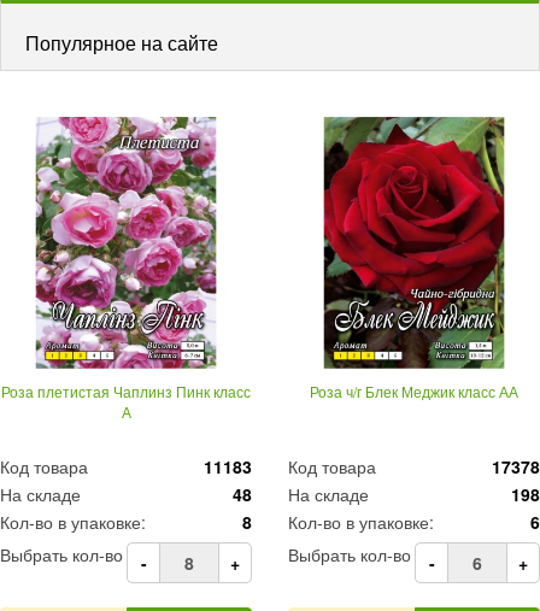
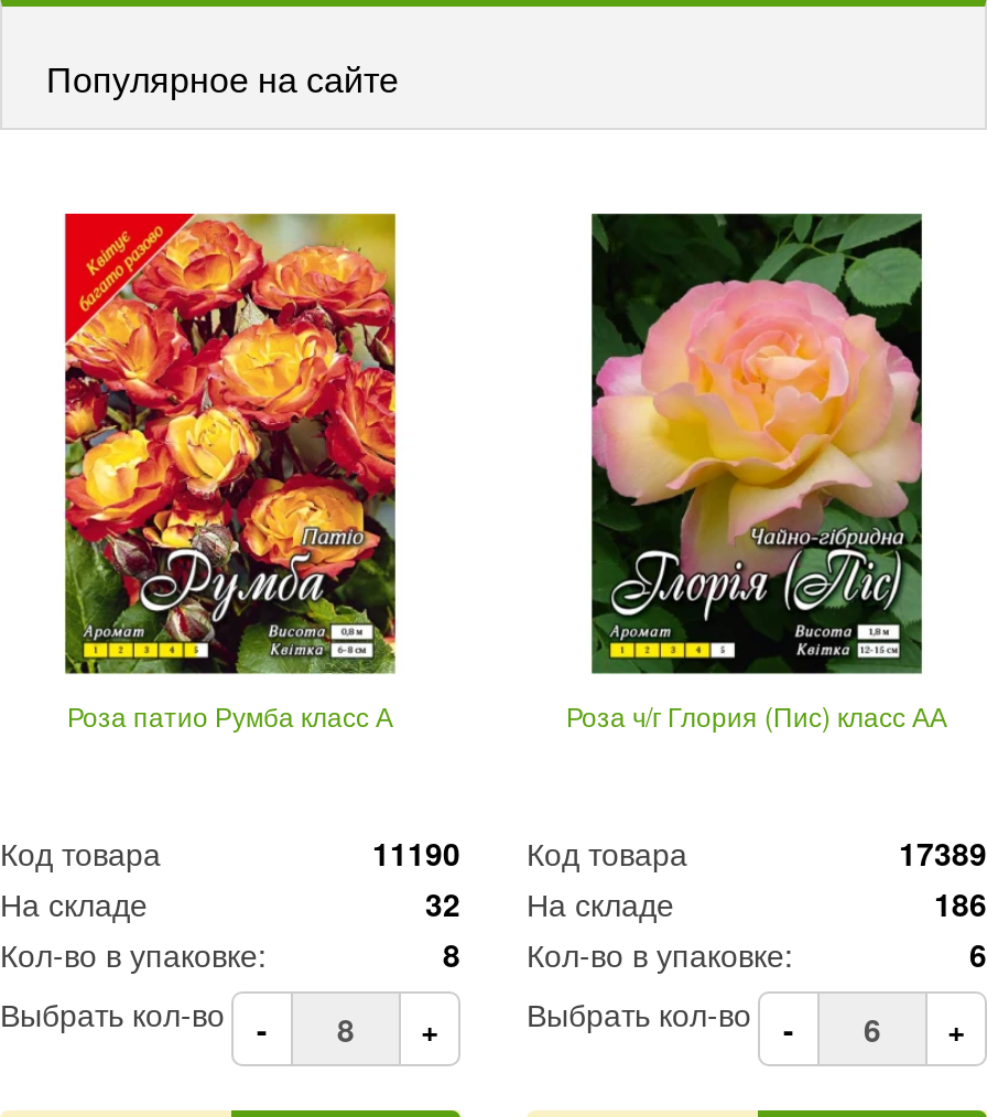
- [image]
- Роза плетистая Чаплинз Пинк класс
- А
+ [image]
+ Роза патио Румба класс А

- [image]
- Роза ч/г Блек Меджик класс АА
+ [image]
+ Роза ч/г Глория (Пис) класс АА

- 11183 Код товара
+ 11190 Код товара

- 17378
+ 17389

- 48 На складе
+ 32 На складе

- 198
+ 186
